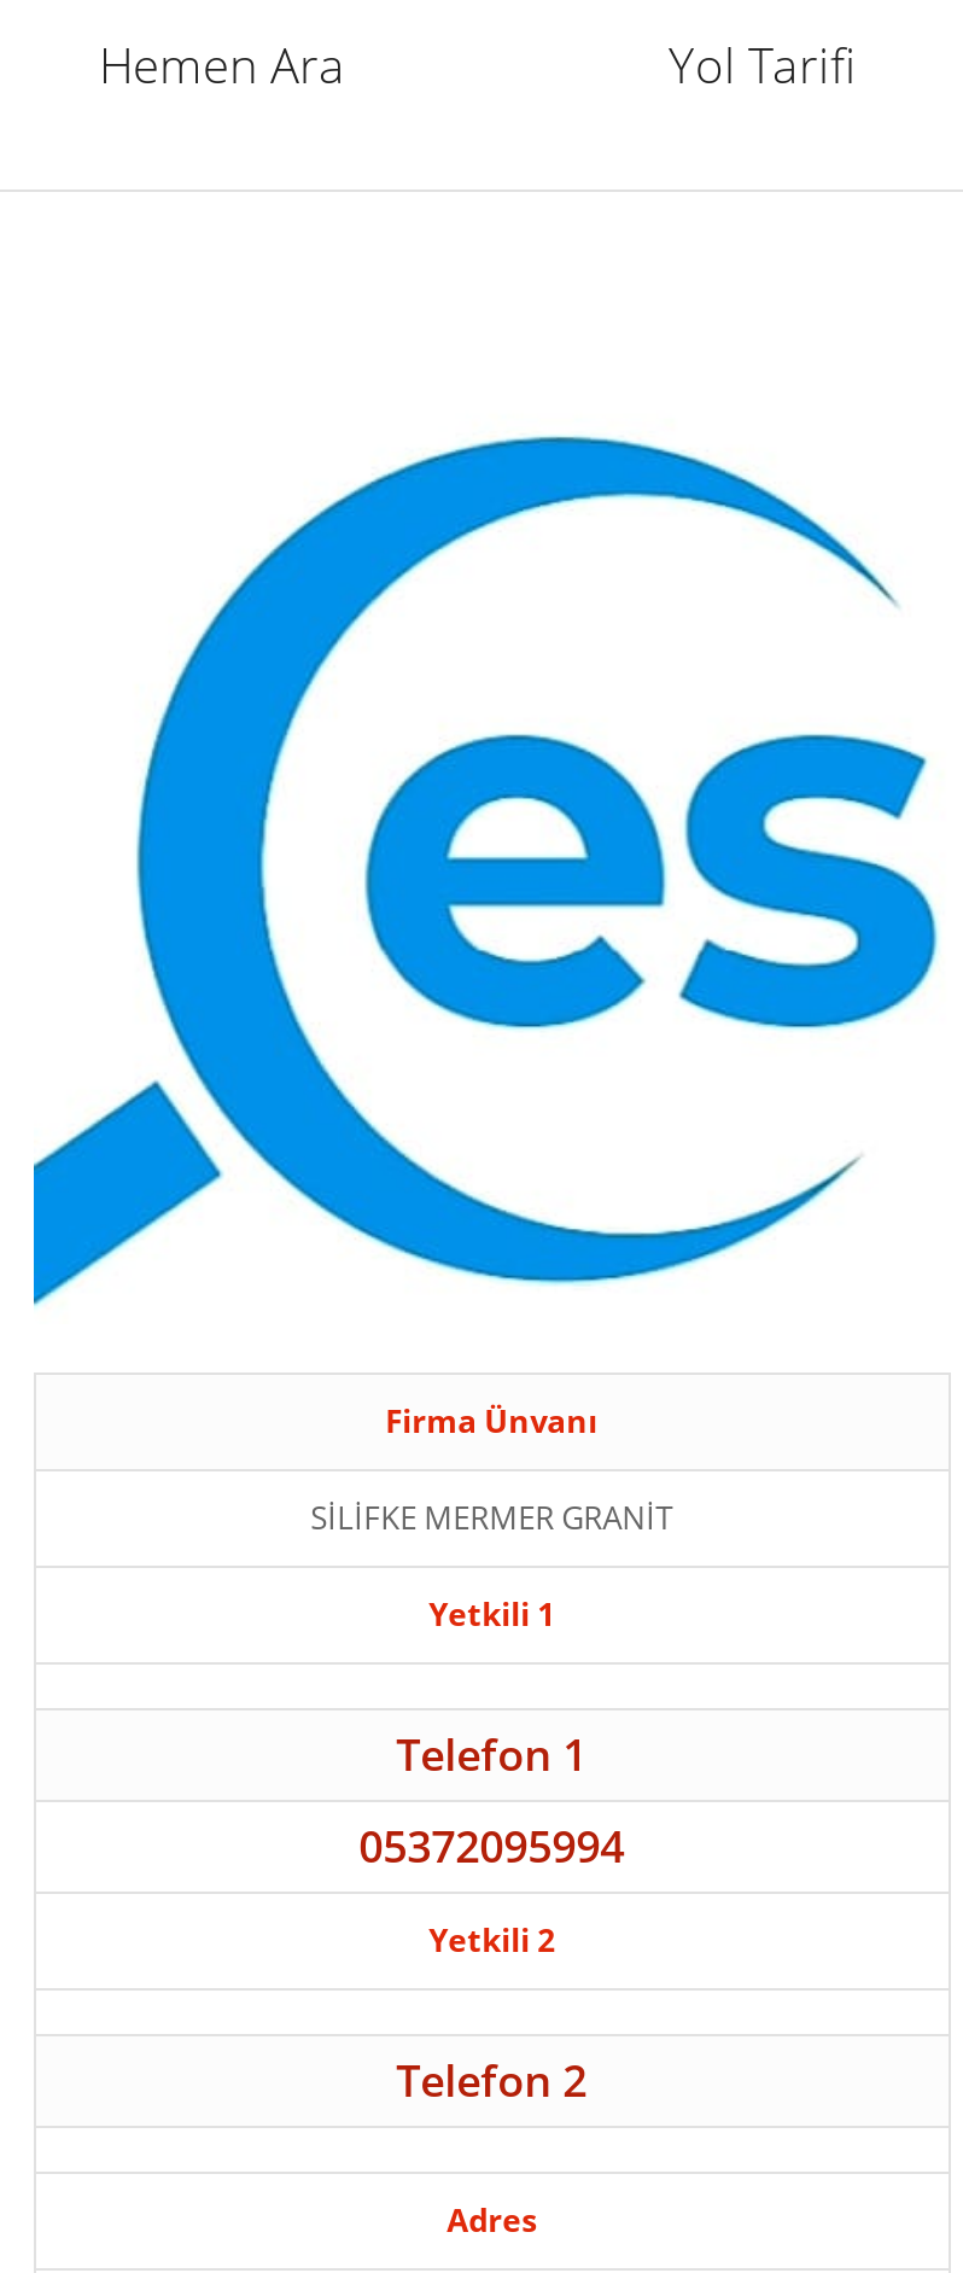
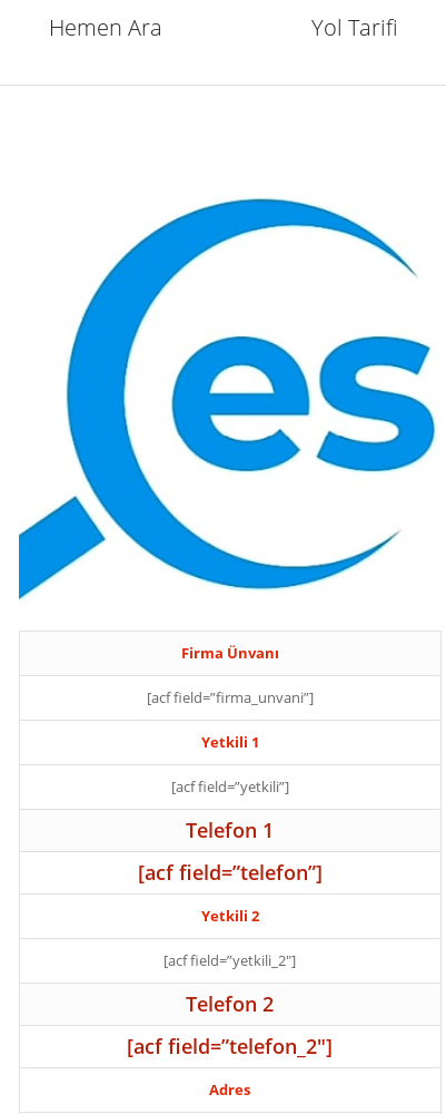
- SİLİFKE MERMER GRANİT
+ [acf field=”firma_unvani”]

+ [acf field=”yetkili”]

- 05372095994
+ [acf field=”telefon”]

+ [acf field=”yetkili_2″]

+ [acf field=”telefon_2″]
